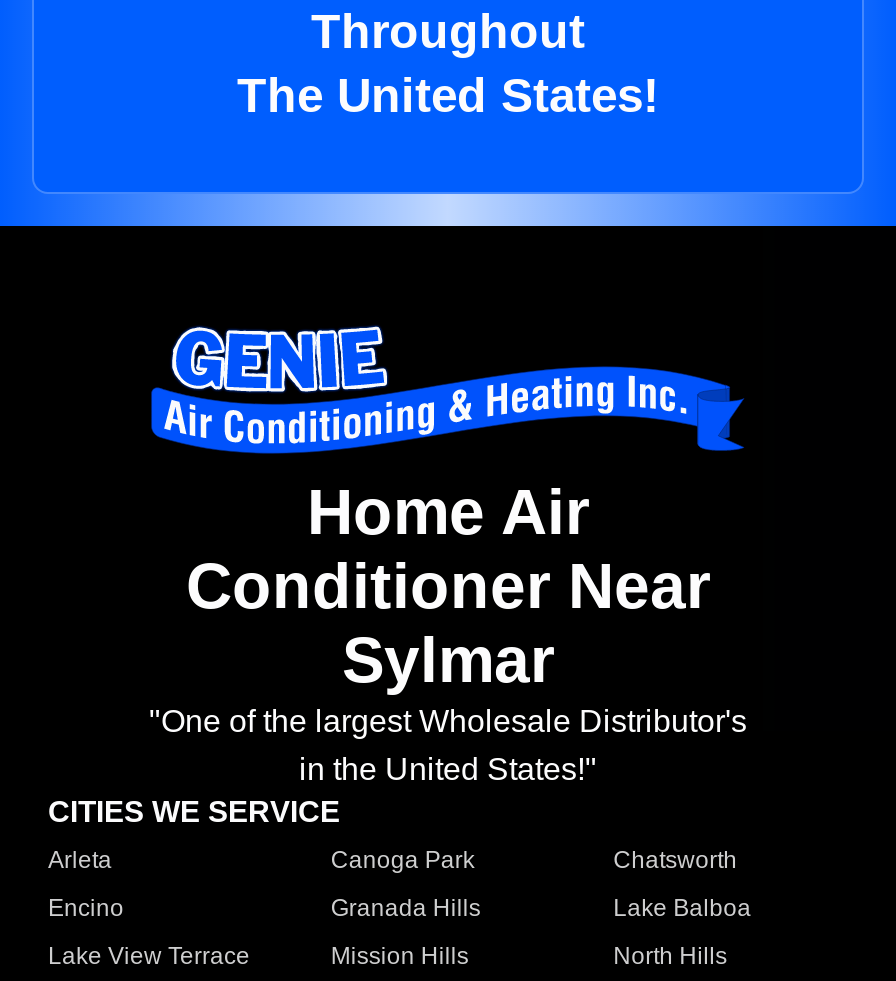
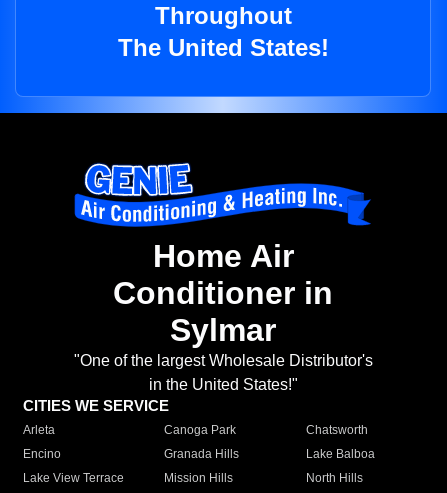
- Conditioner Near
+ Conditioner in
